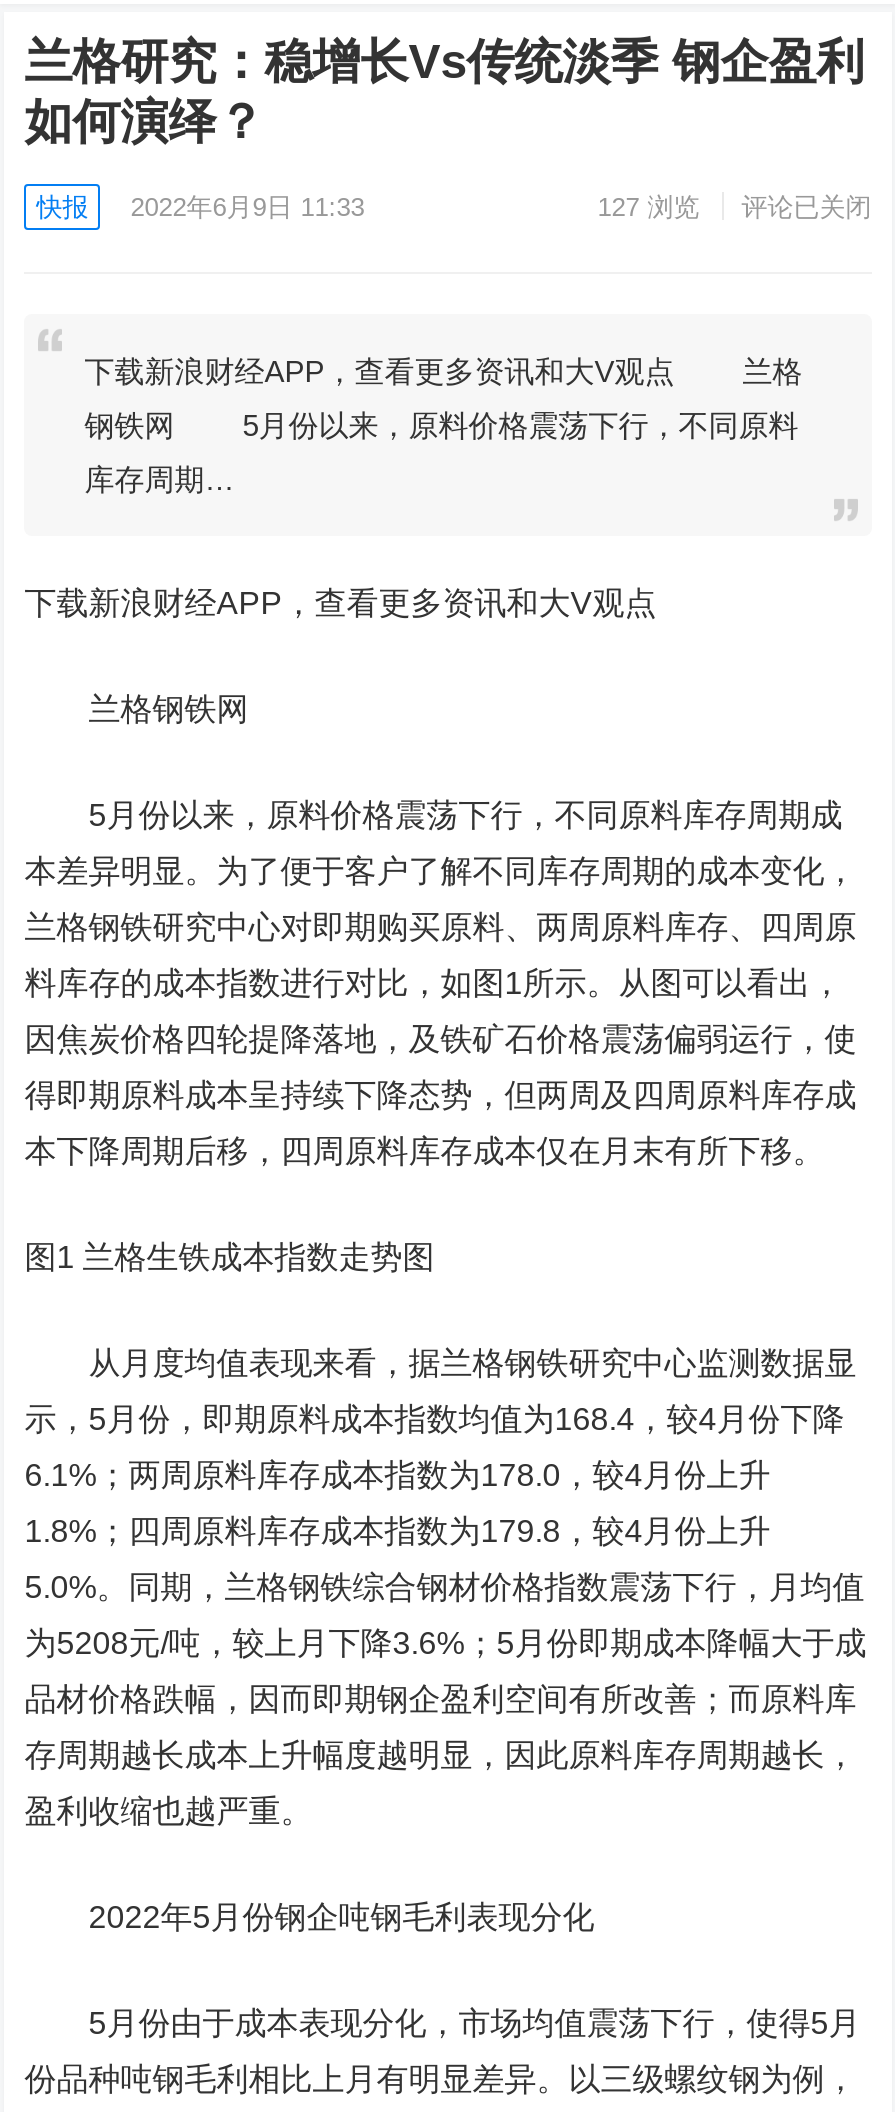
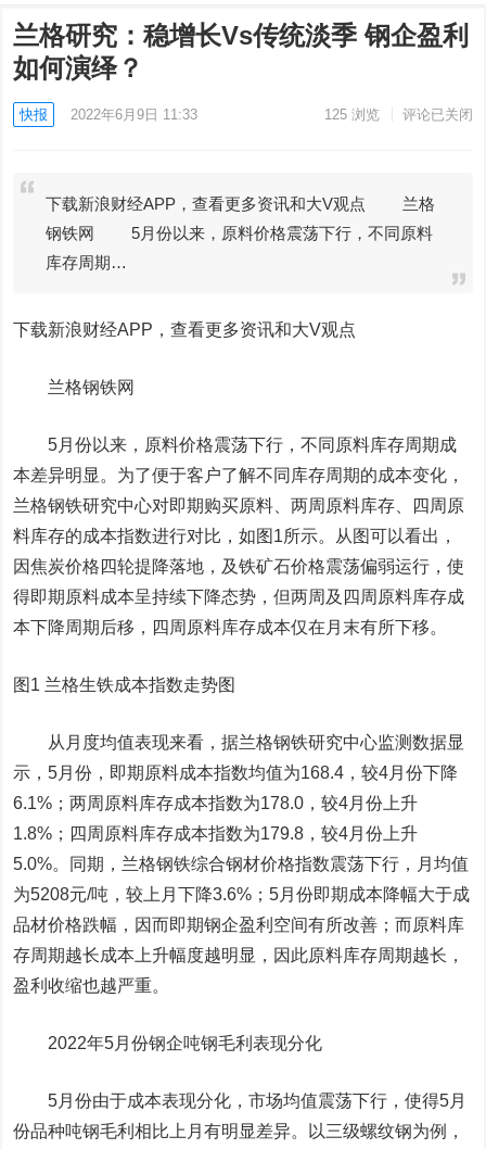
- 127浏览 评论已关闭
+ 125浏览 评论已关闭
